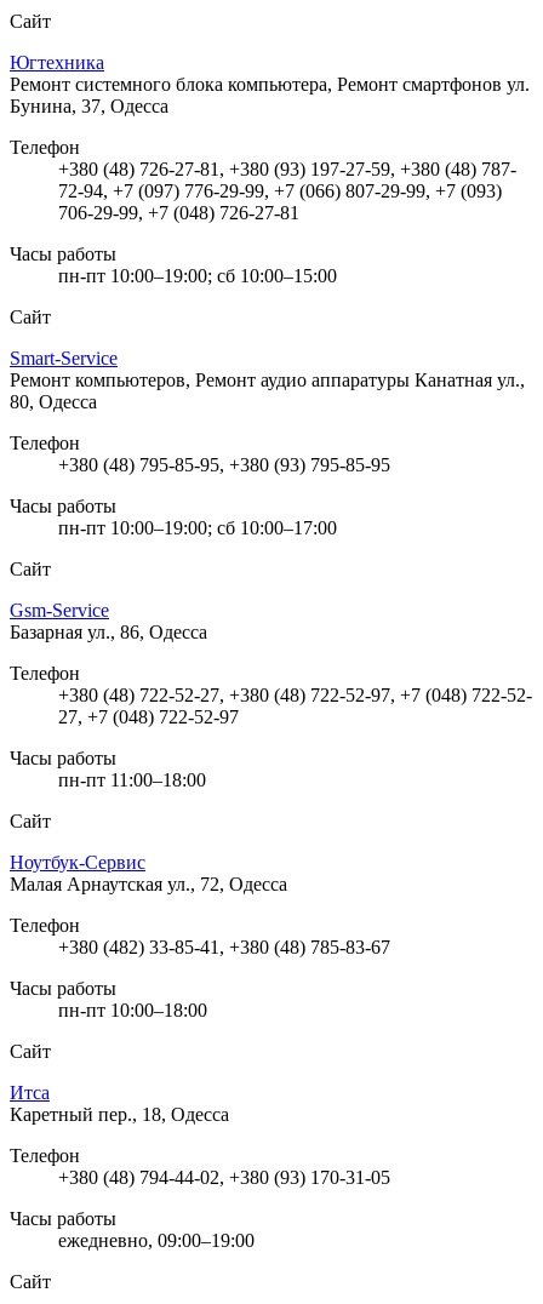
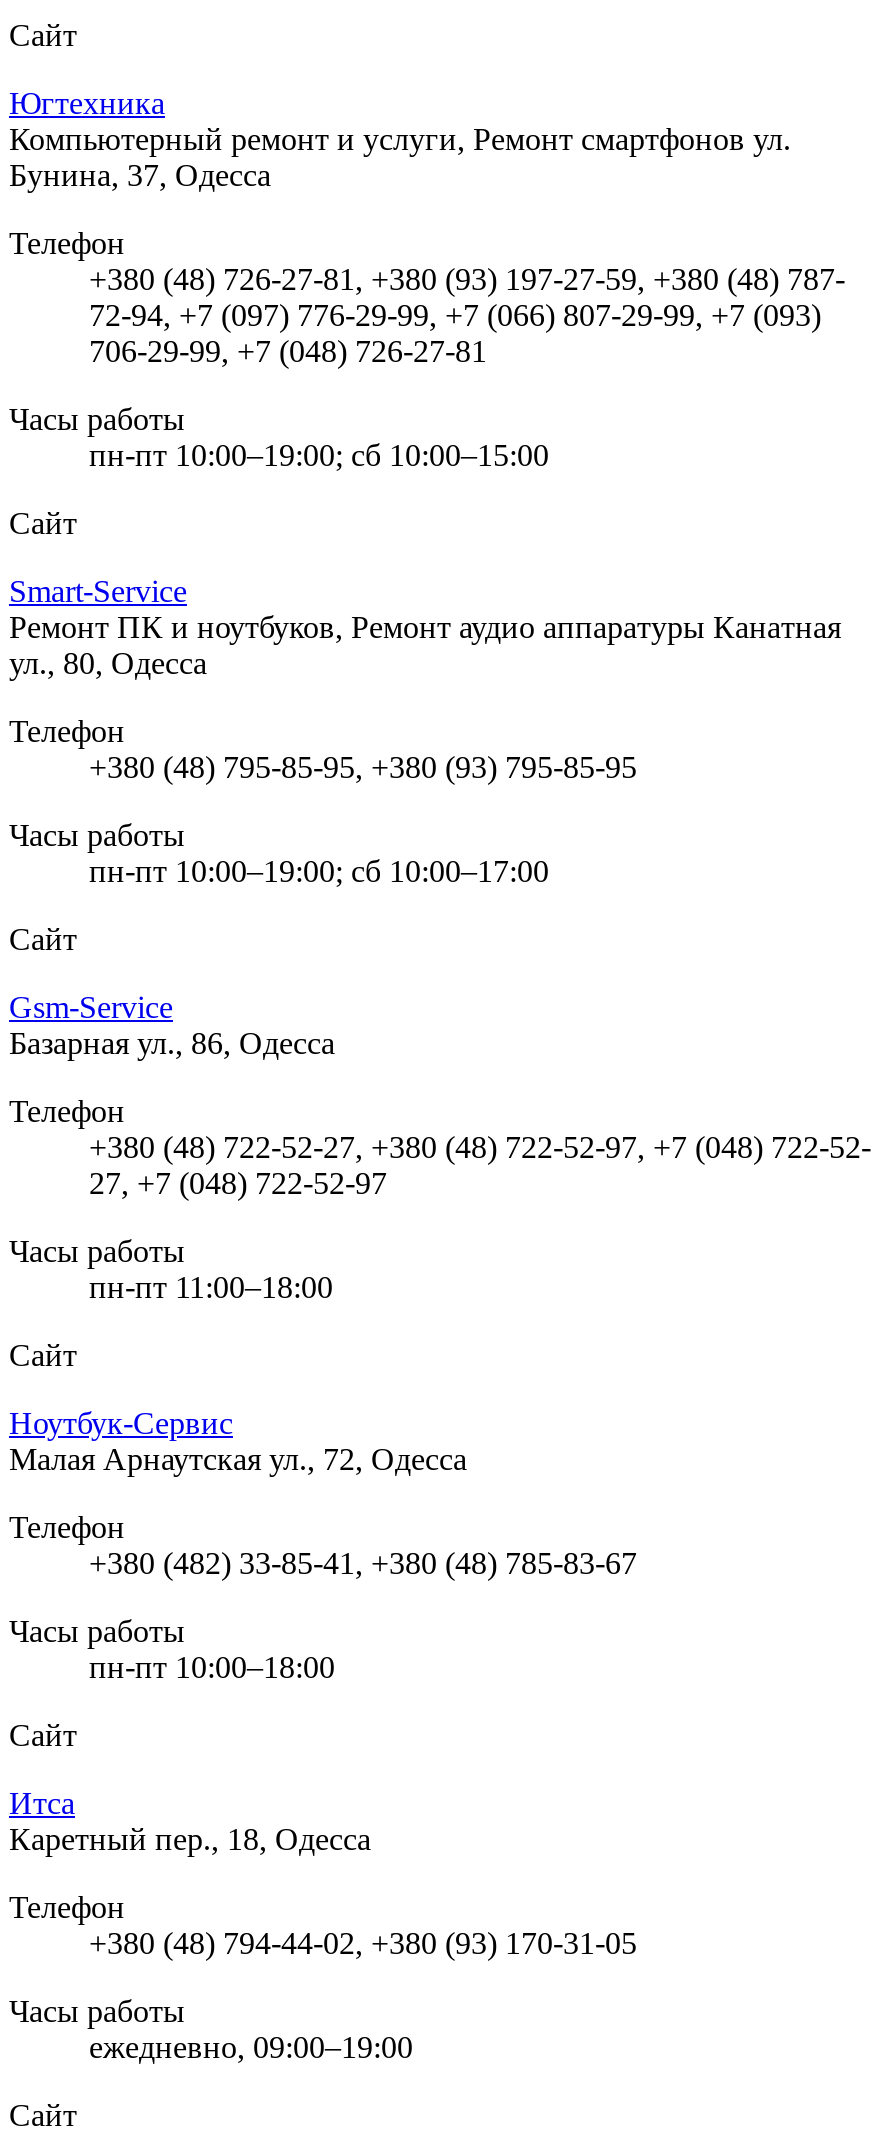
- Ремонт системного блока компьютера, Ремонт смартфонов ул.
+ Компьютерный ремонт и услуги, Ремонт смартфонов ул.

- Ремонт компьютеров, Ремонт аудио аппаратуры Канатная ул.,
- 80, Одесса
+ Ремонт ПК и ноутбуков, Ремонт аудио аппаратуры Канатная
+ ул., 80, Одесса
